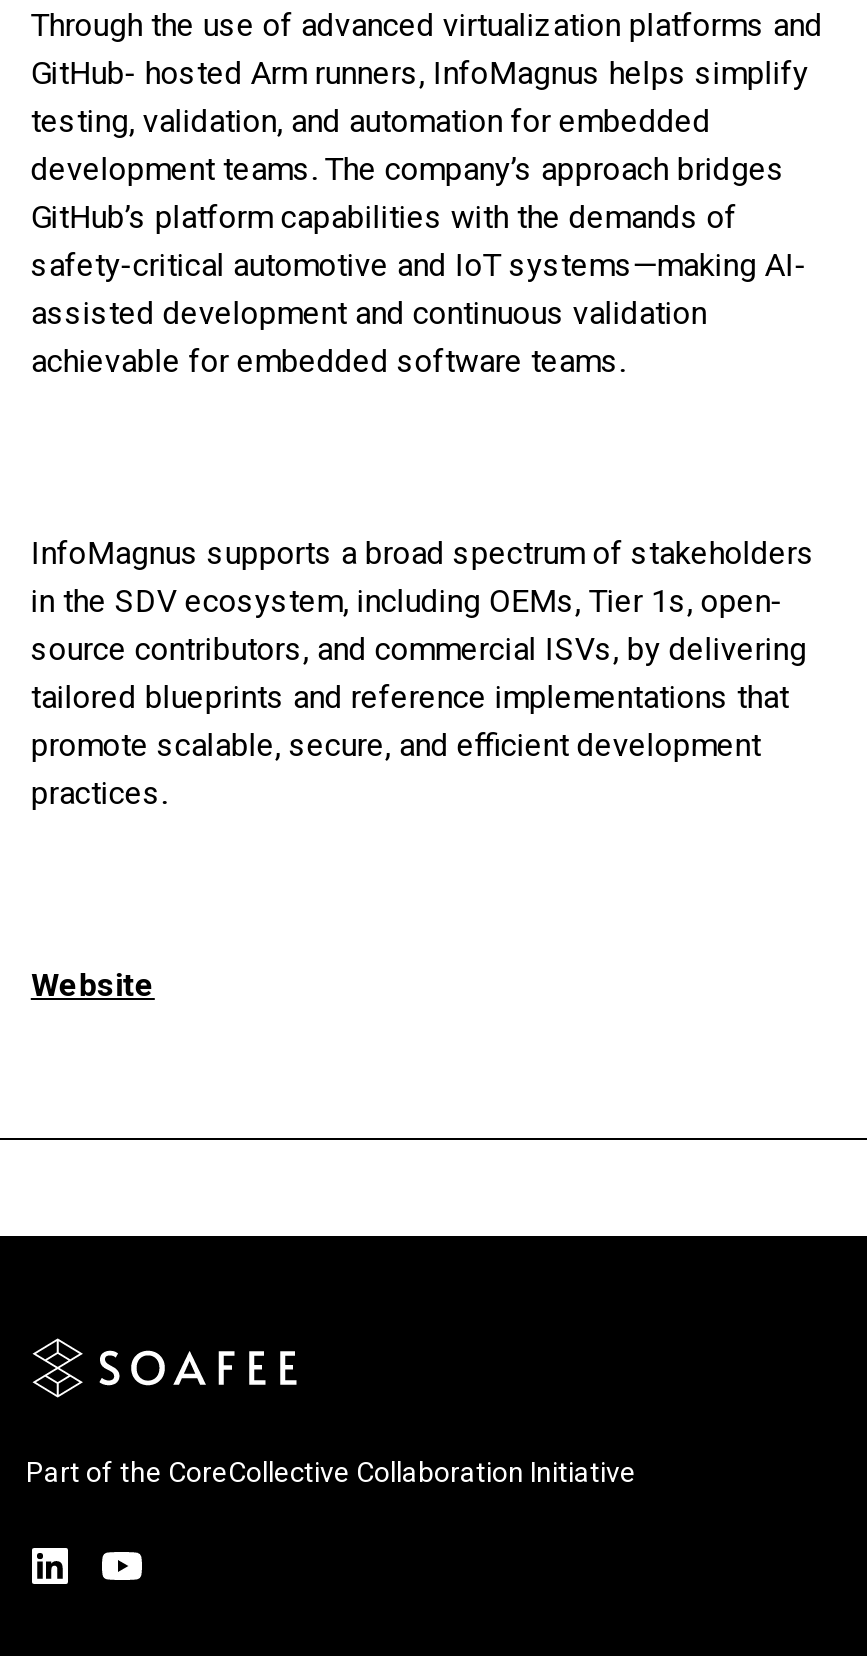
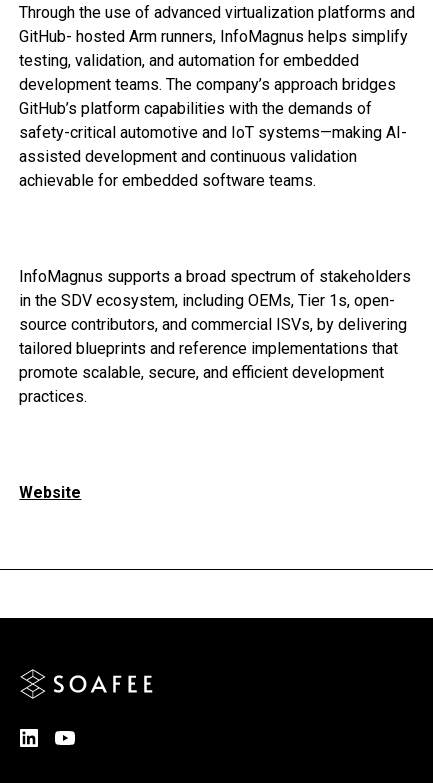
- Part of the CoreCollective Collaboration Initiative
